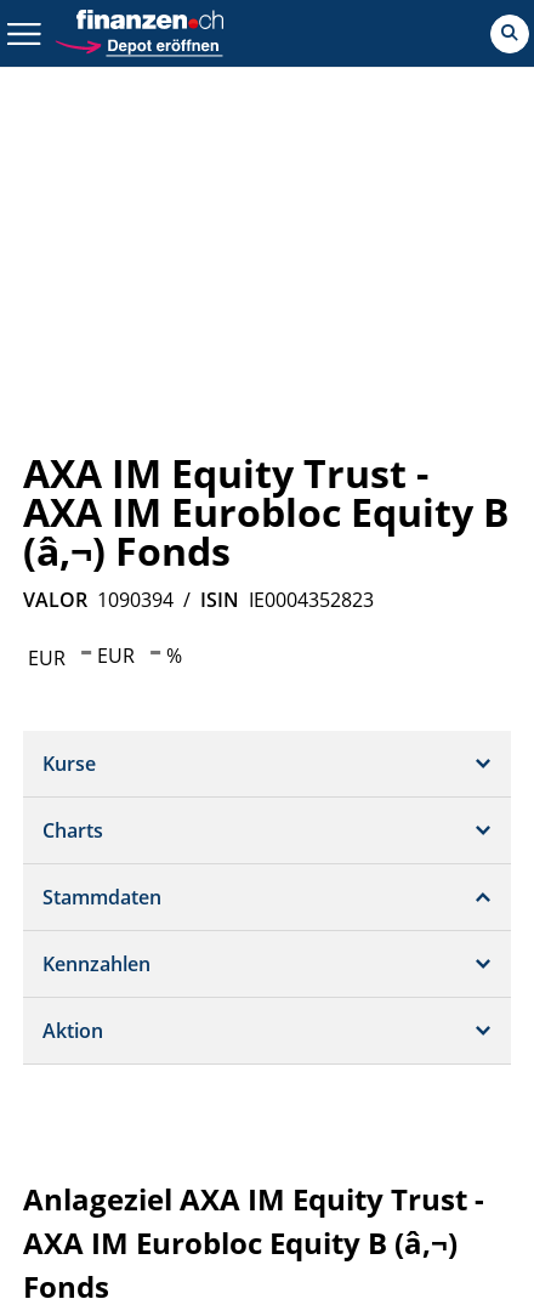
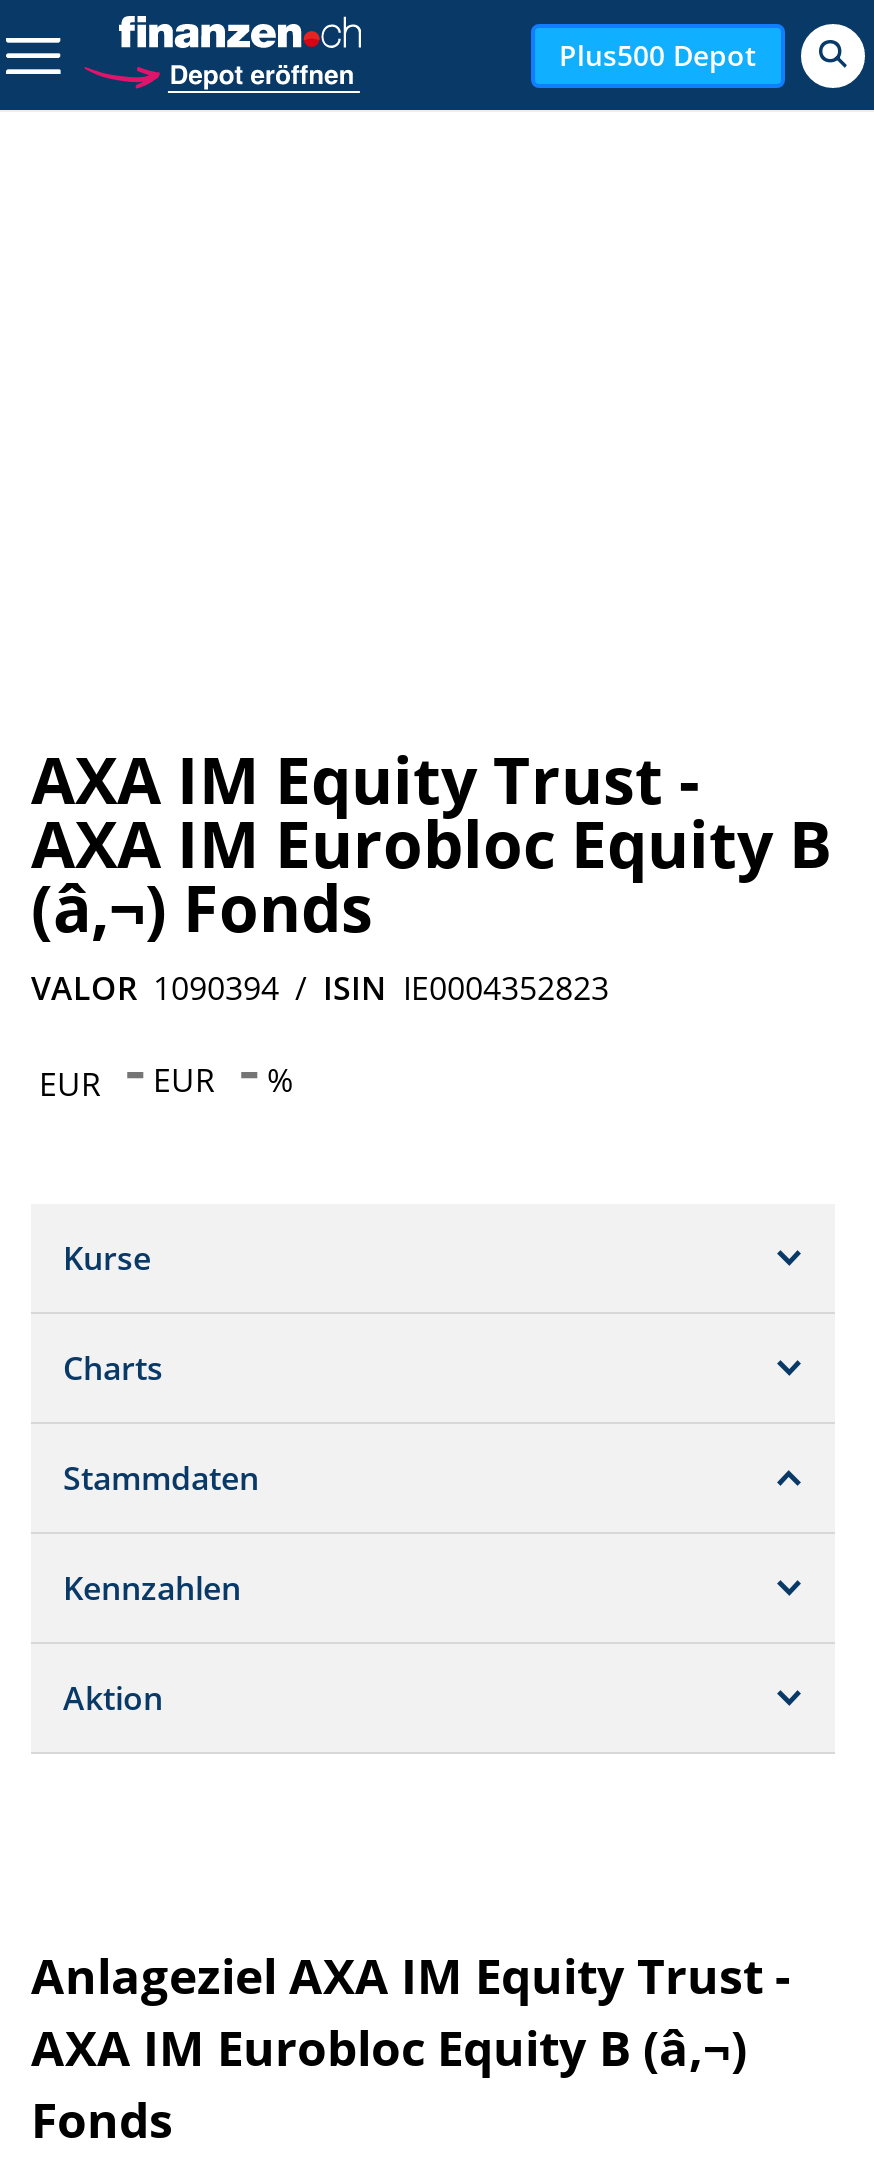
+ Plus500 Depot
